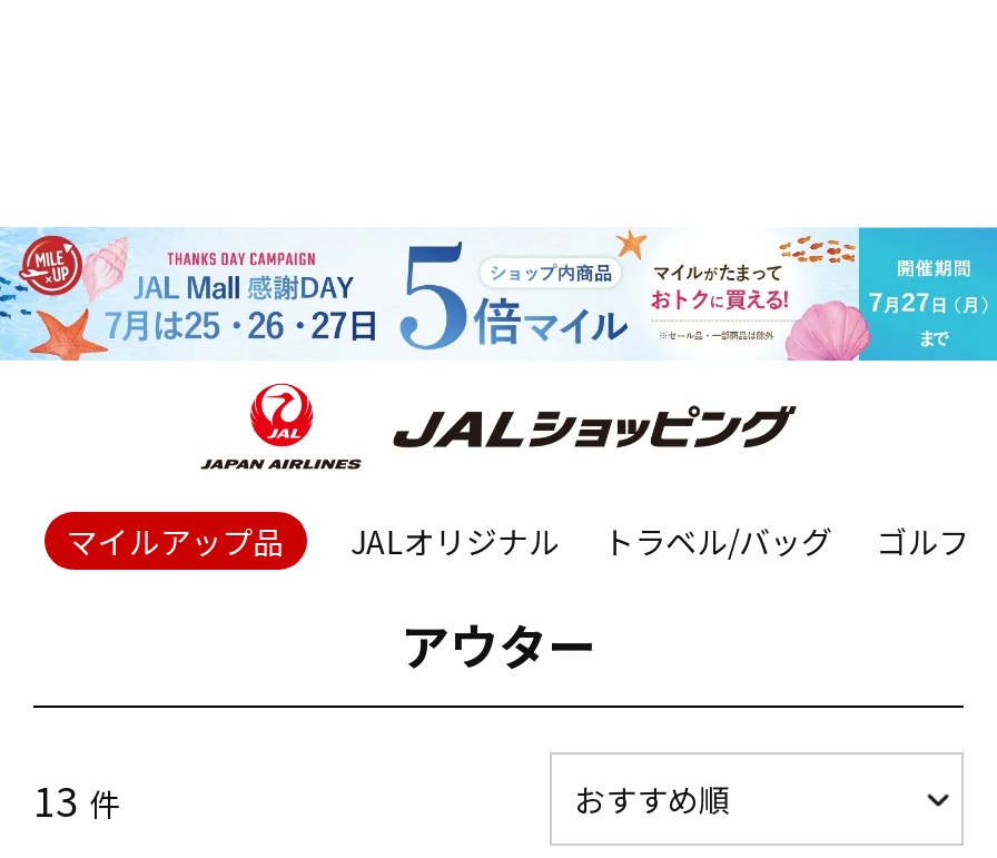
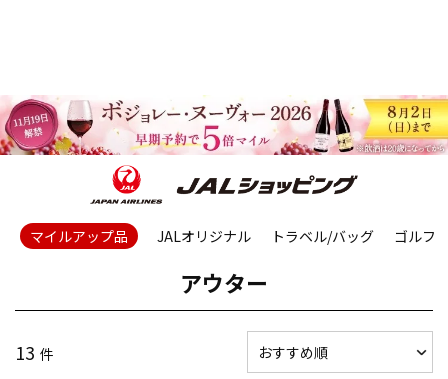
- [image]
+ [image]
